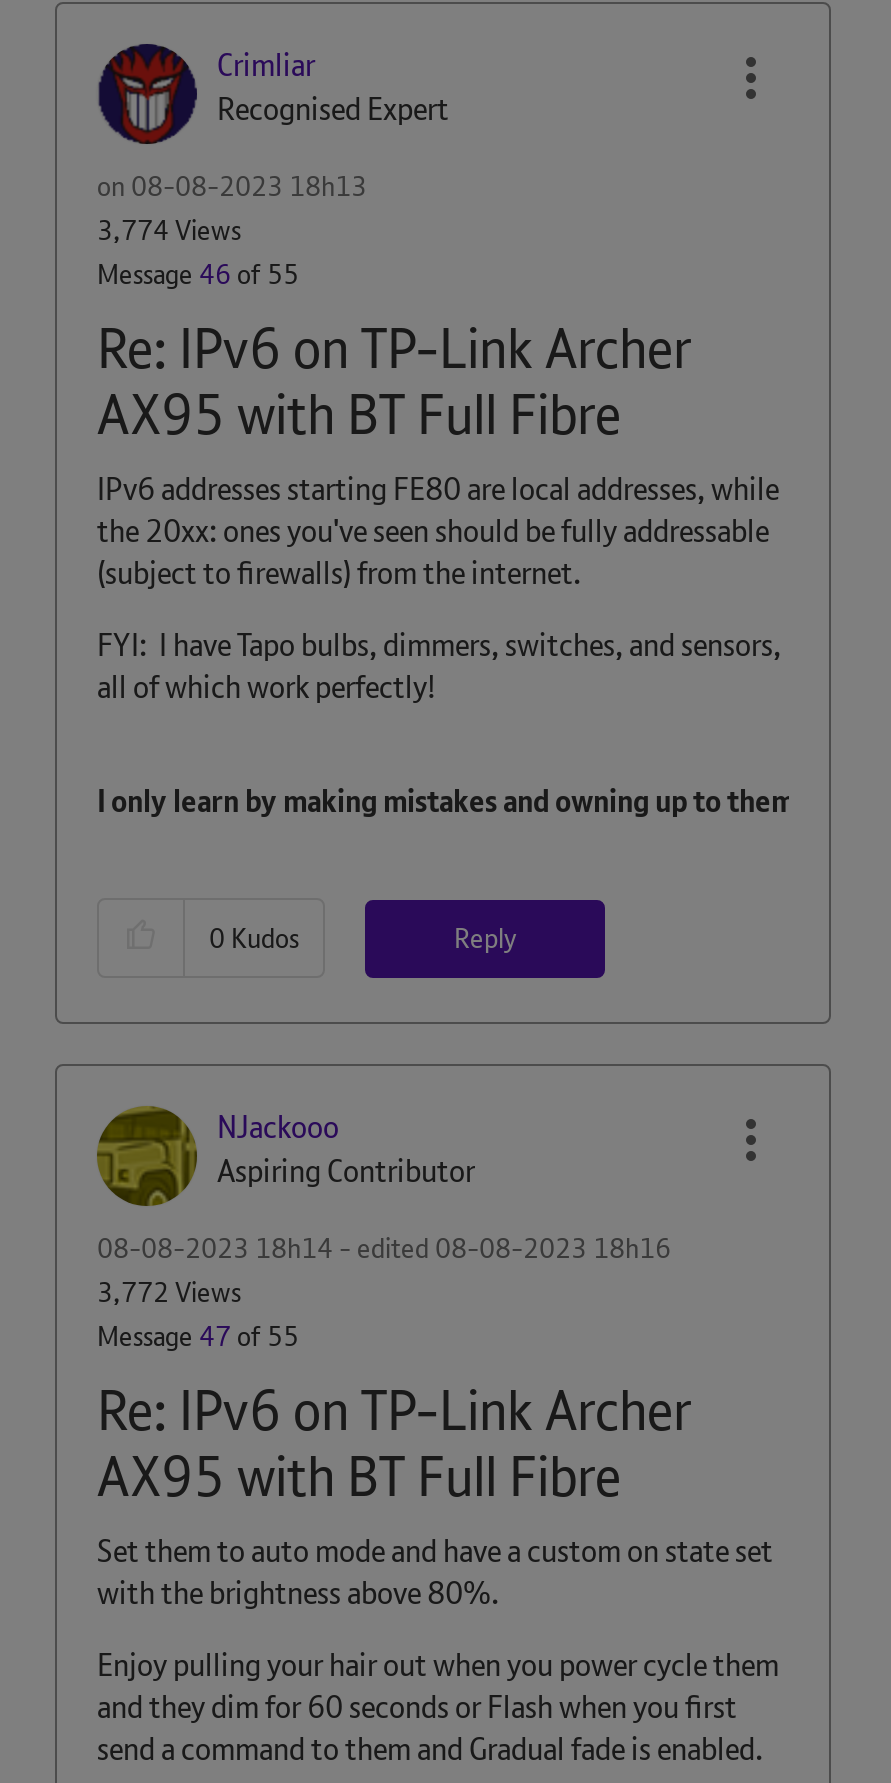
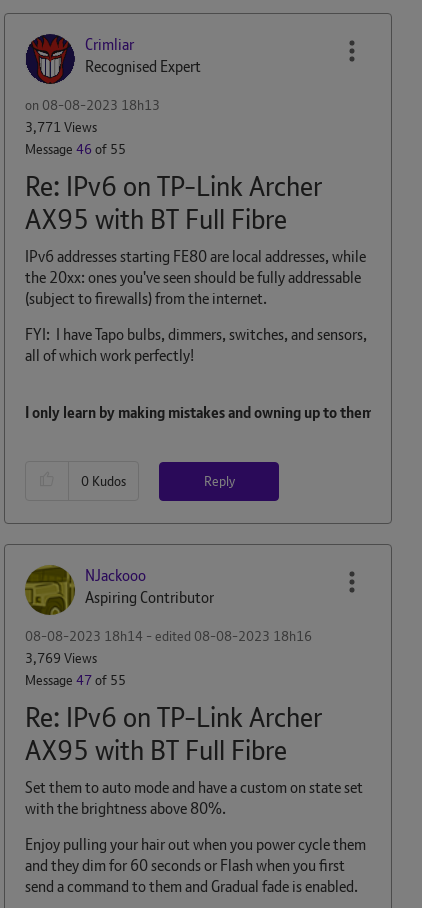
- 3,774 Views
+ 3,771 Views

- 3,772 Views
+ 3,769 Views
